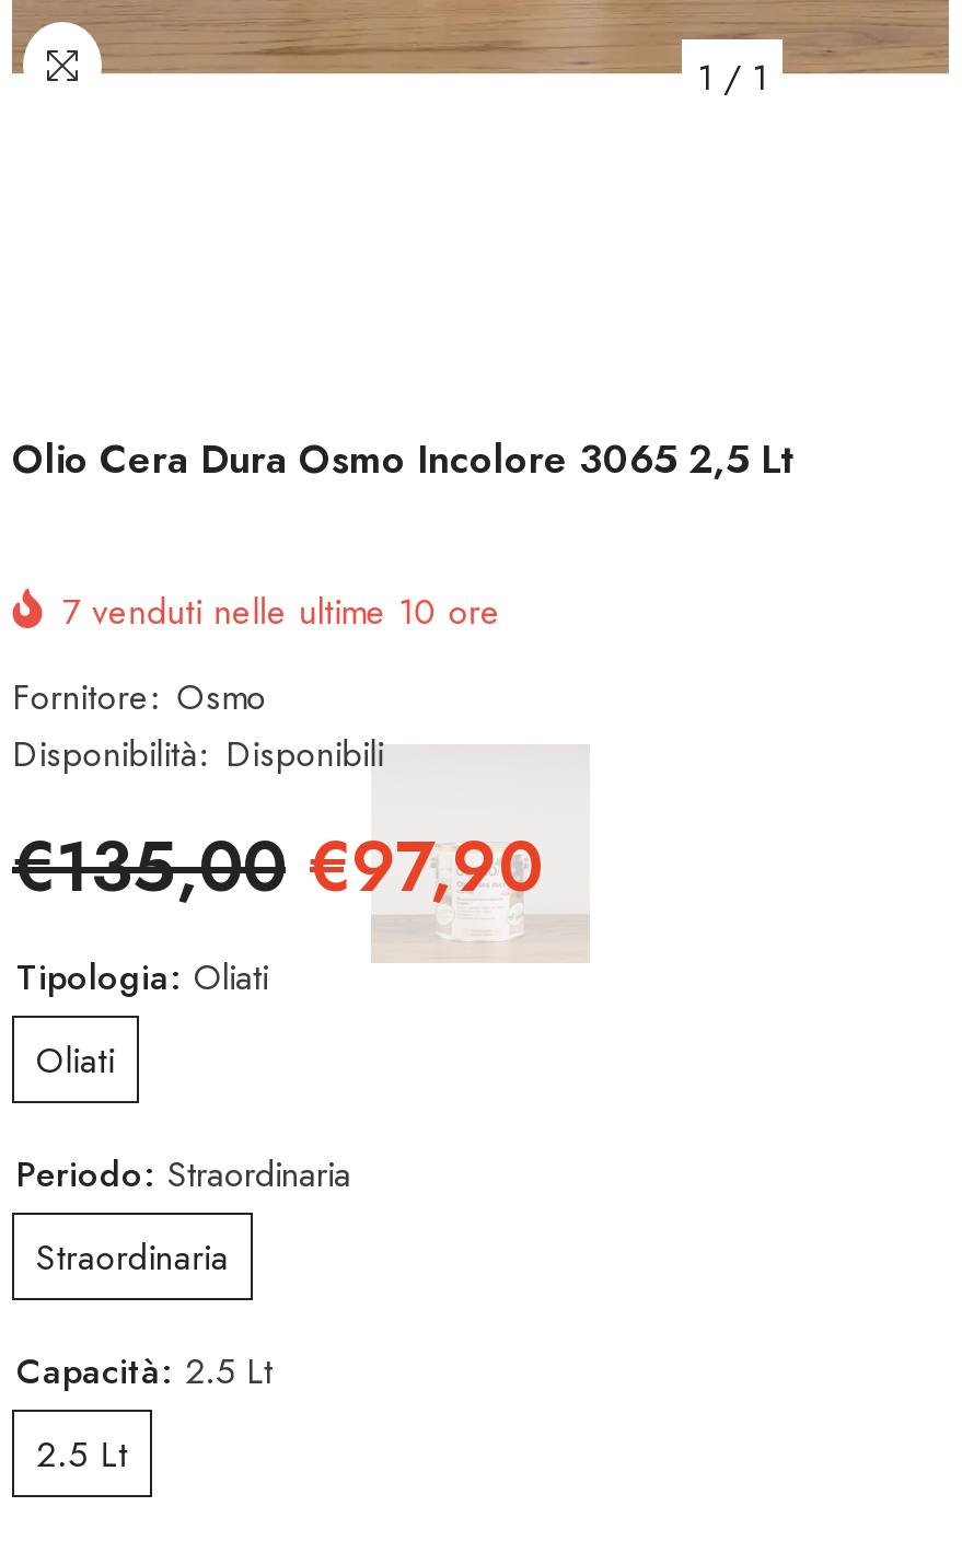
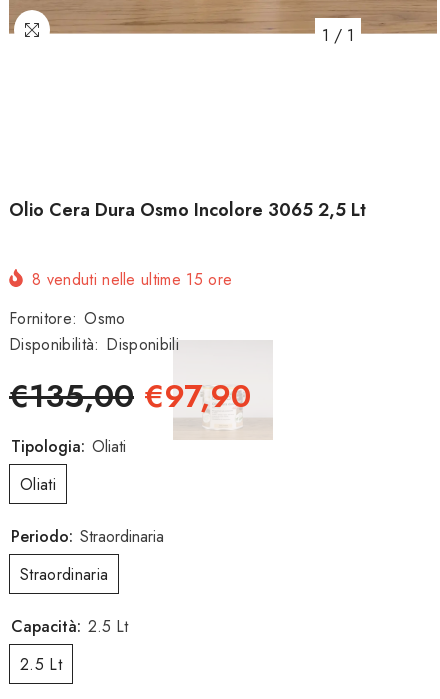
- 7 venduti nelle ultime 10 ore
+ 8 venduti nelle ultime 15 ore
